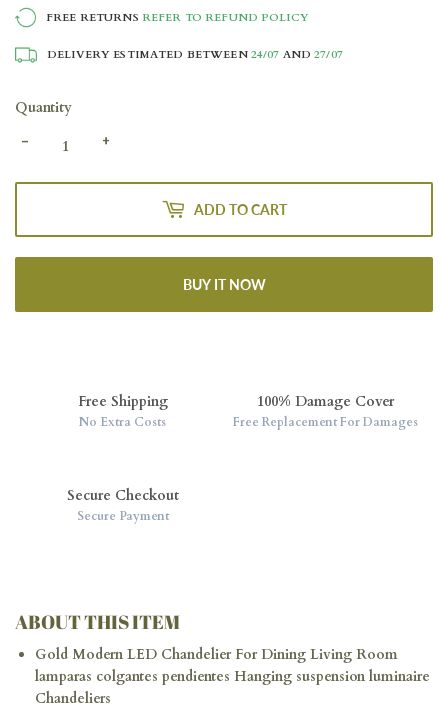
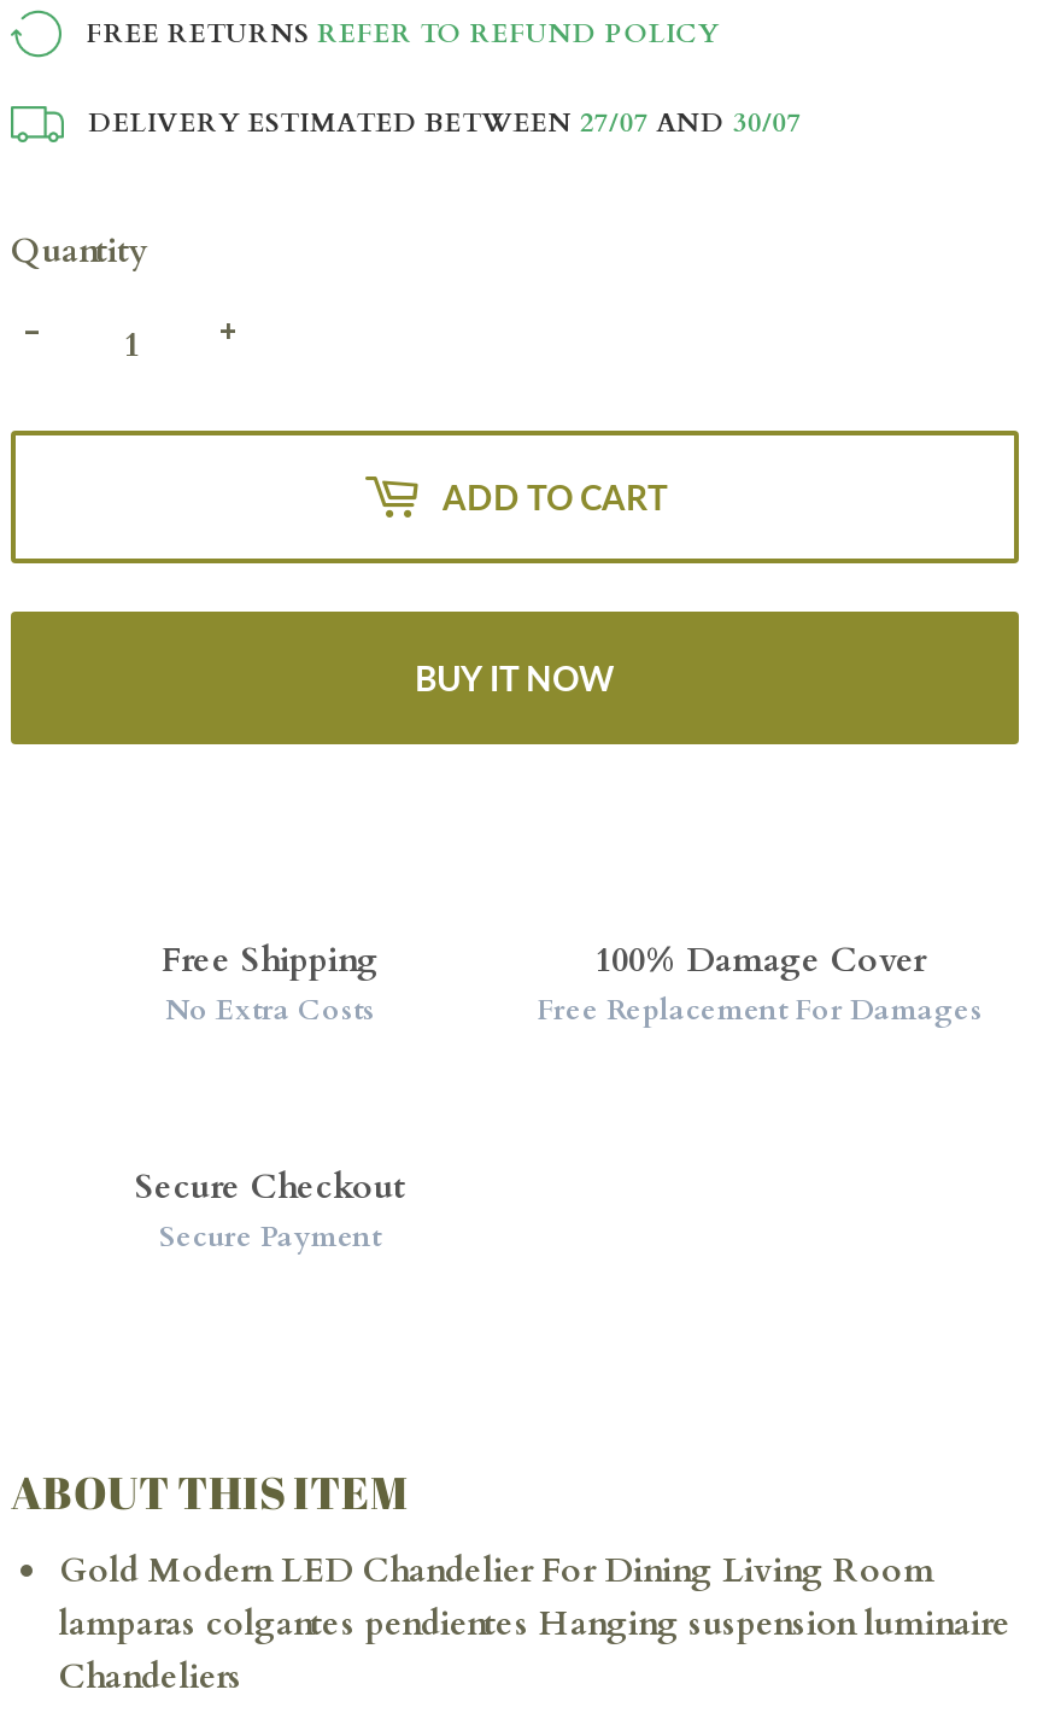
- DELIVERY ESTIMATED BETWEEN 24/07 AND 27/07
+ DELIVERY ESTIMATED BETWEEN 27/07 AND 30/07
